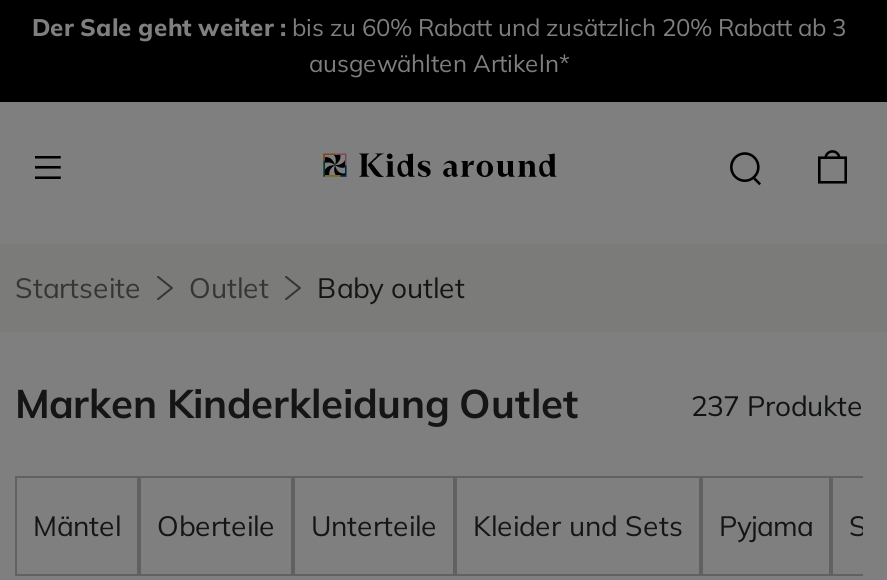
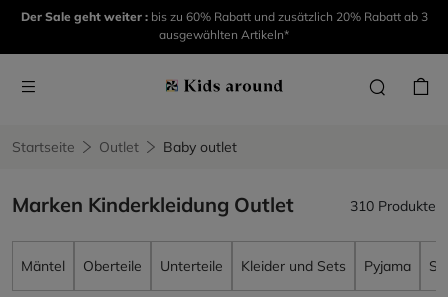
- 237 Produkte
+ 310 Produkte
